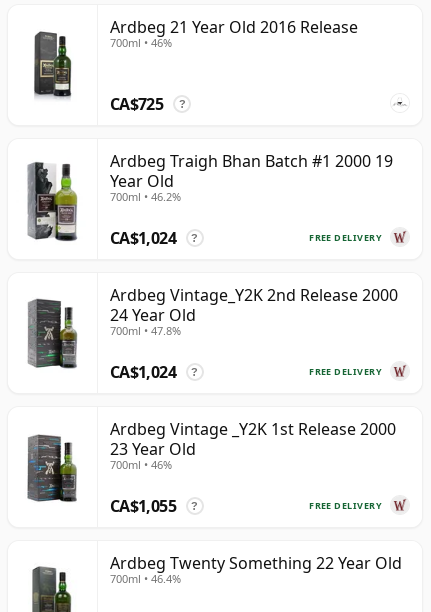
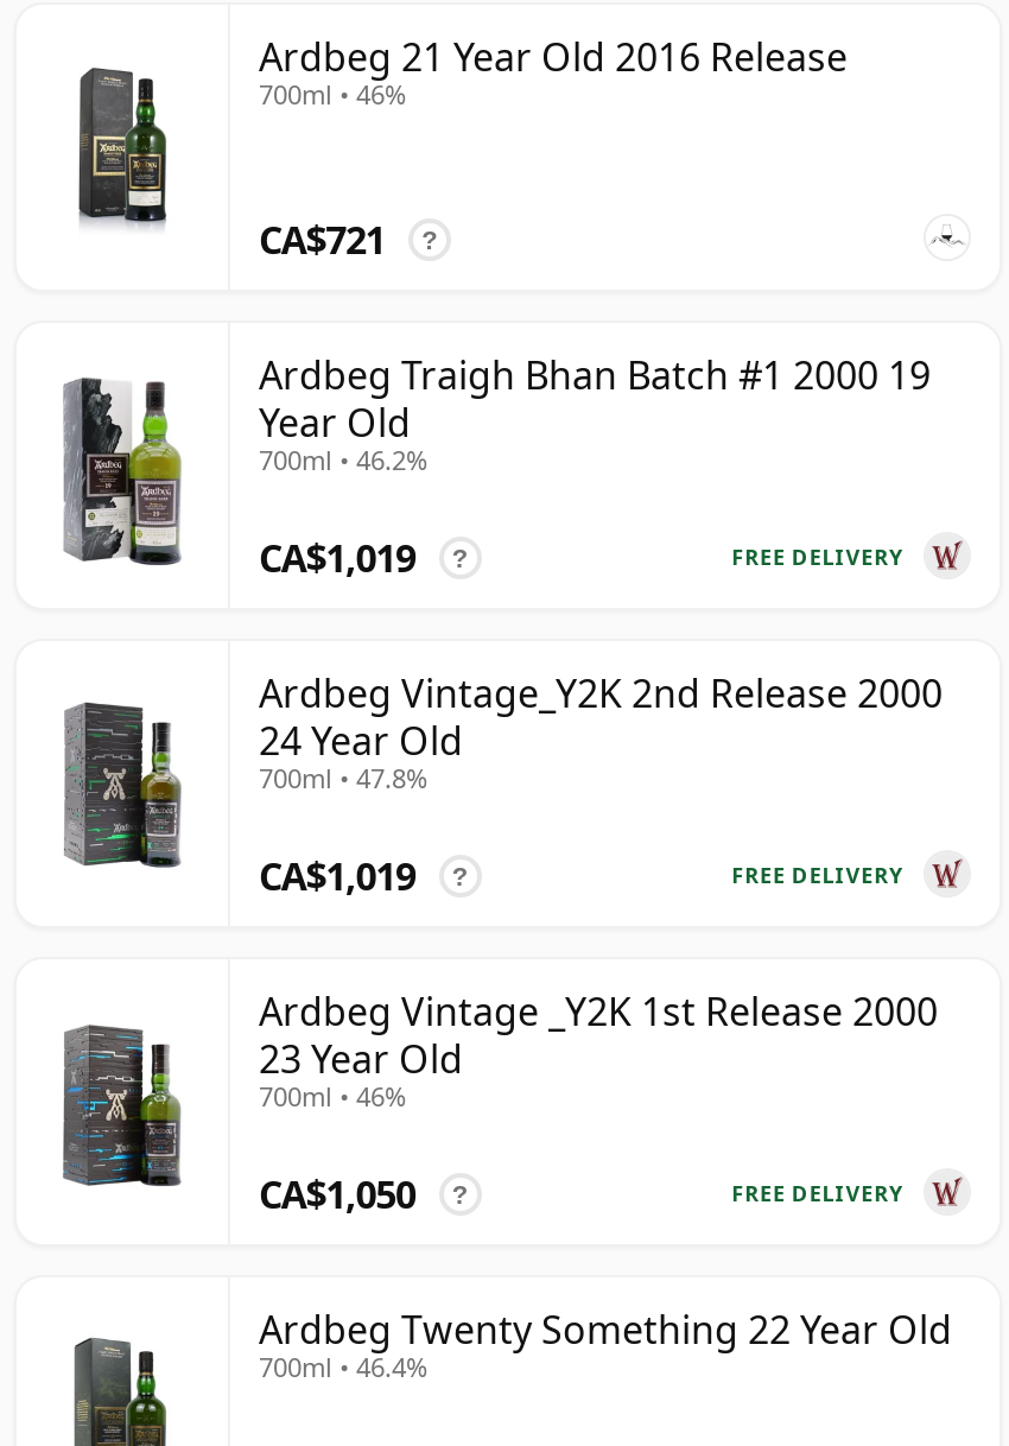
- CA$725
+ CA$721

- CA$1,024
+ CA$1,019

- CA$1,024
+ CA$1,019

- CA$1,055
+ CA$1,050
